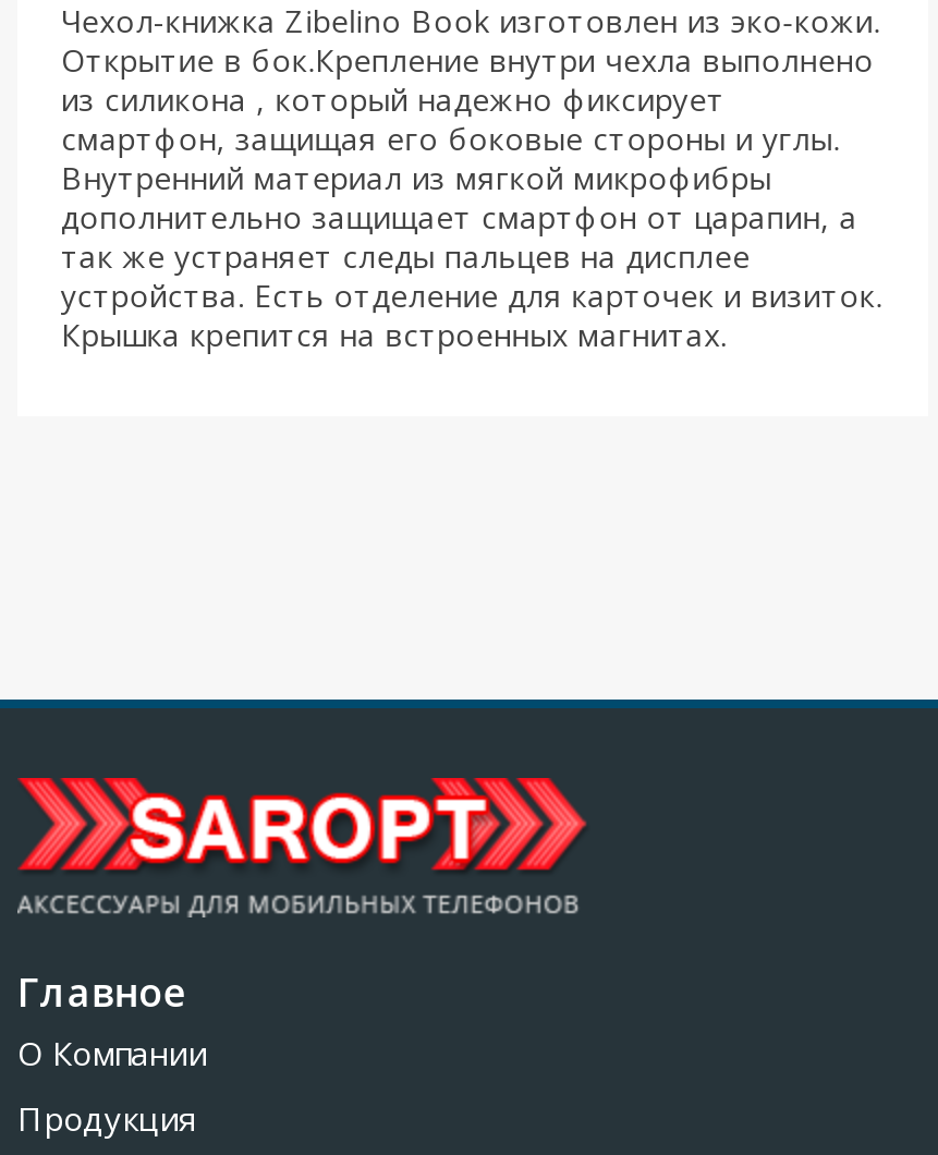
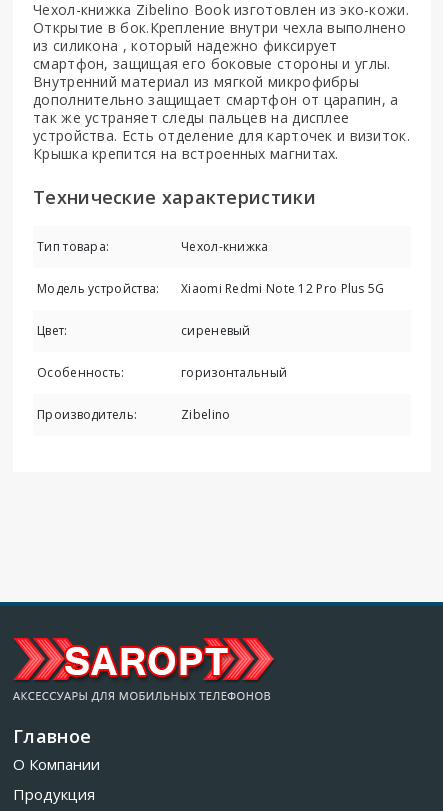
+ Технические характеристики
+ Тип товара:
+ Чехол-книжка
+ Модель устройства:
+ Xiaomi Redmi Note 12 Pro Plus 5G
+ Цвет:
+ сиреневый
+ Особенность:
+ горизонтальный
+ Производитель:
+ Zibelino
